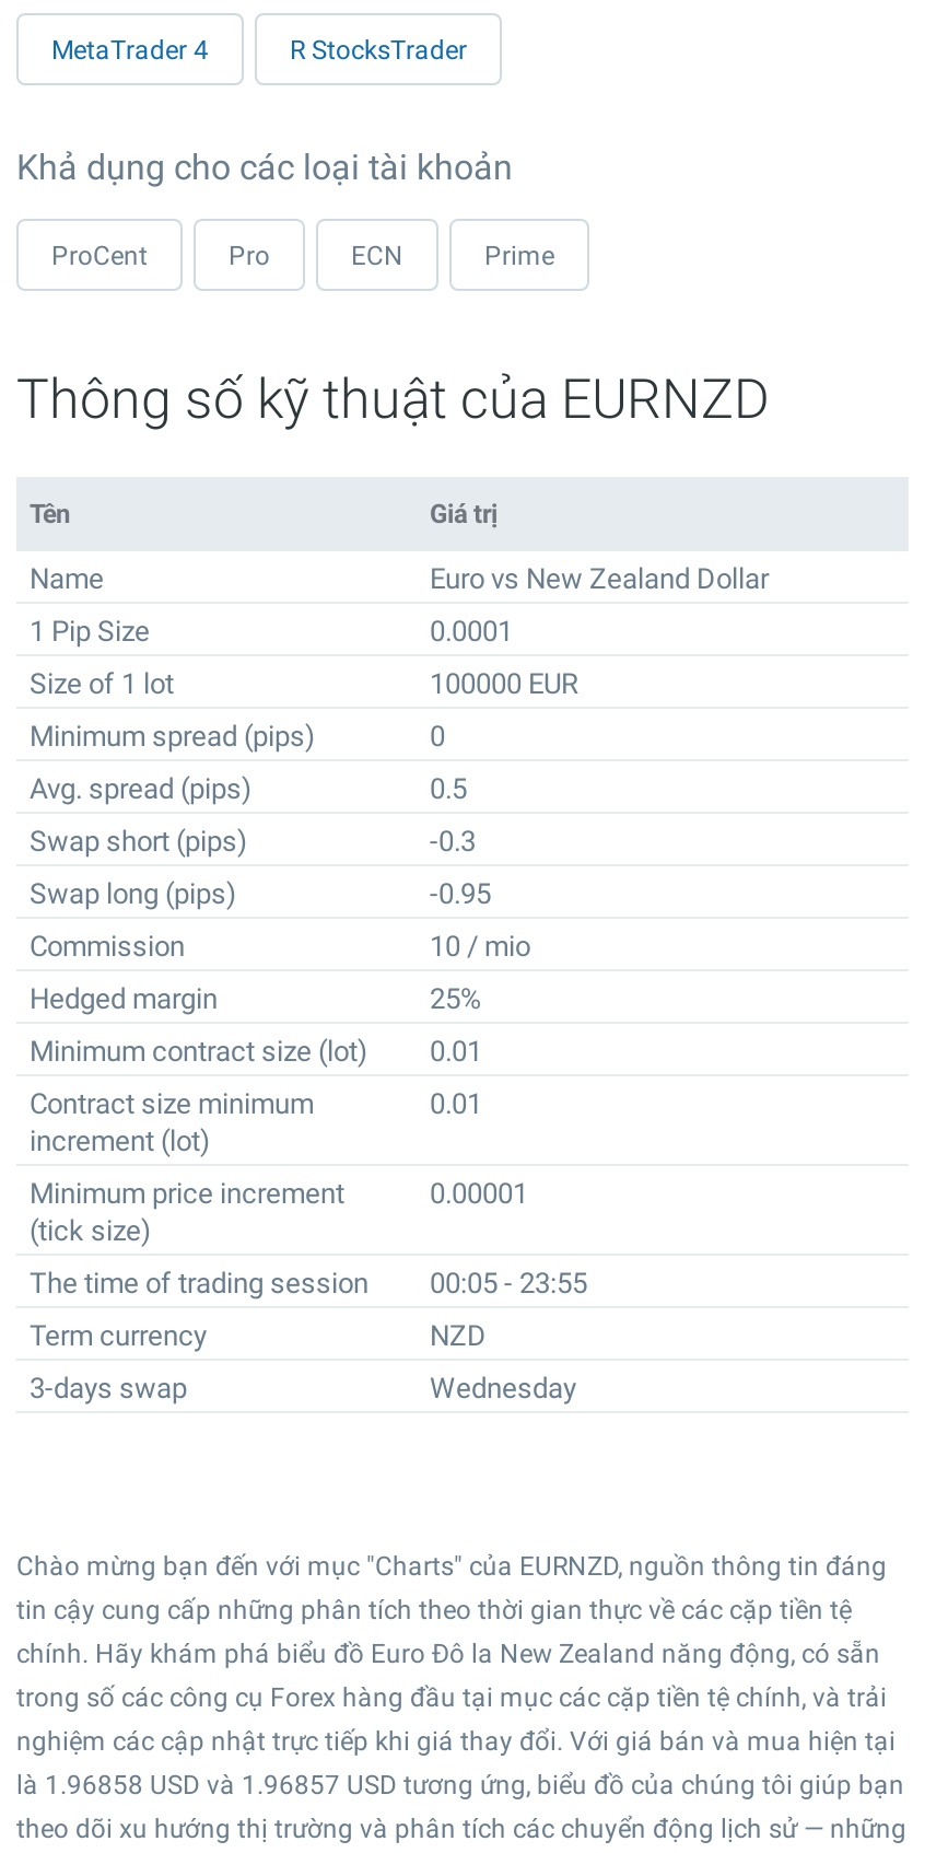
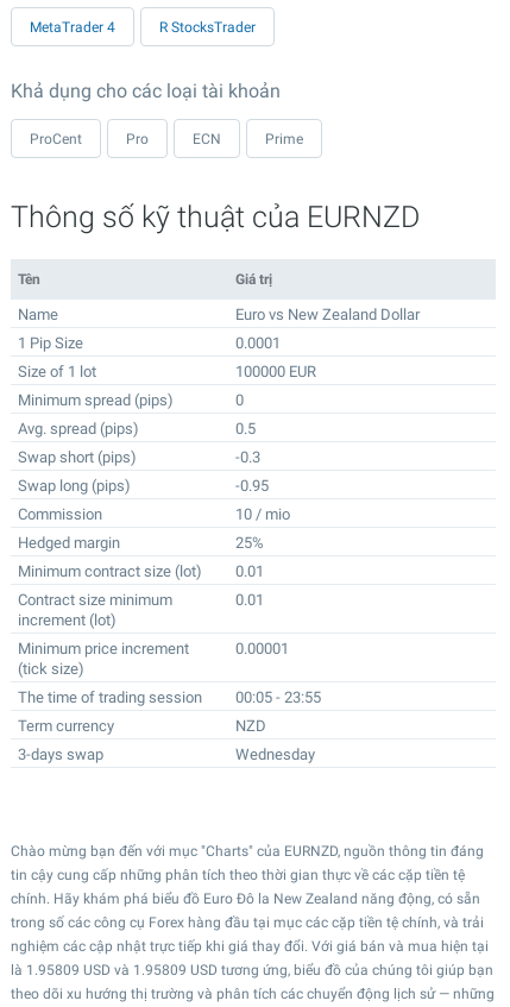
- là 1.96858 USD và 1.96857 USD tương ứng, biểu đồ của chúng tôi giúp bạn
+ là 1.95809 USD và 1.95809 USD tương ứng, biểu đồ của chúng tôi giúp bạn
